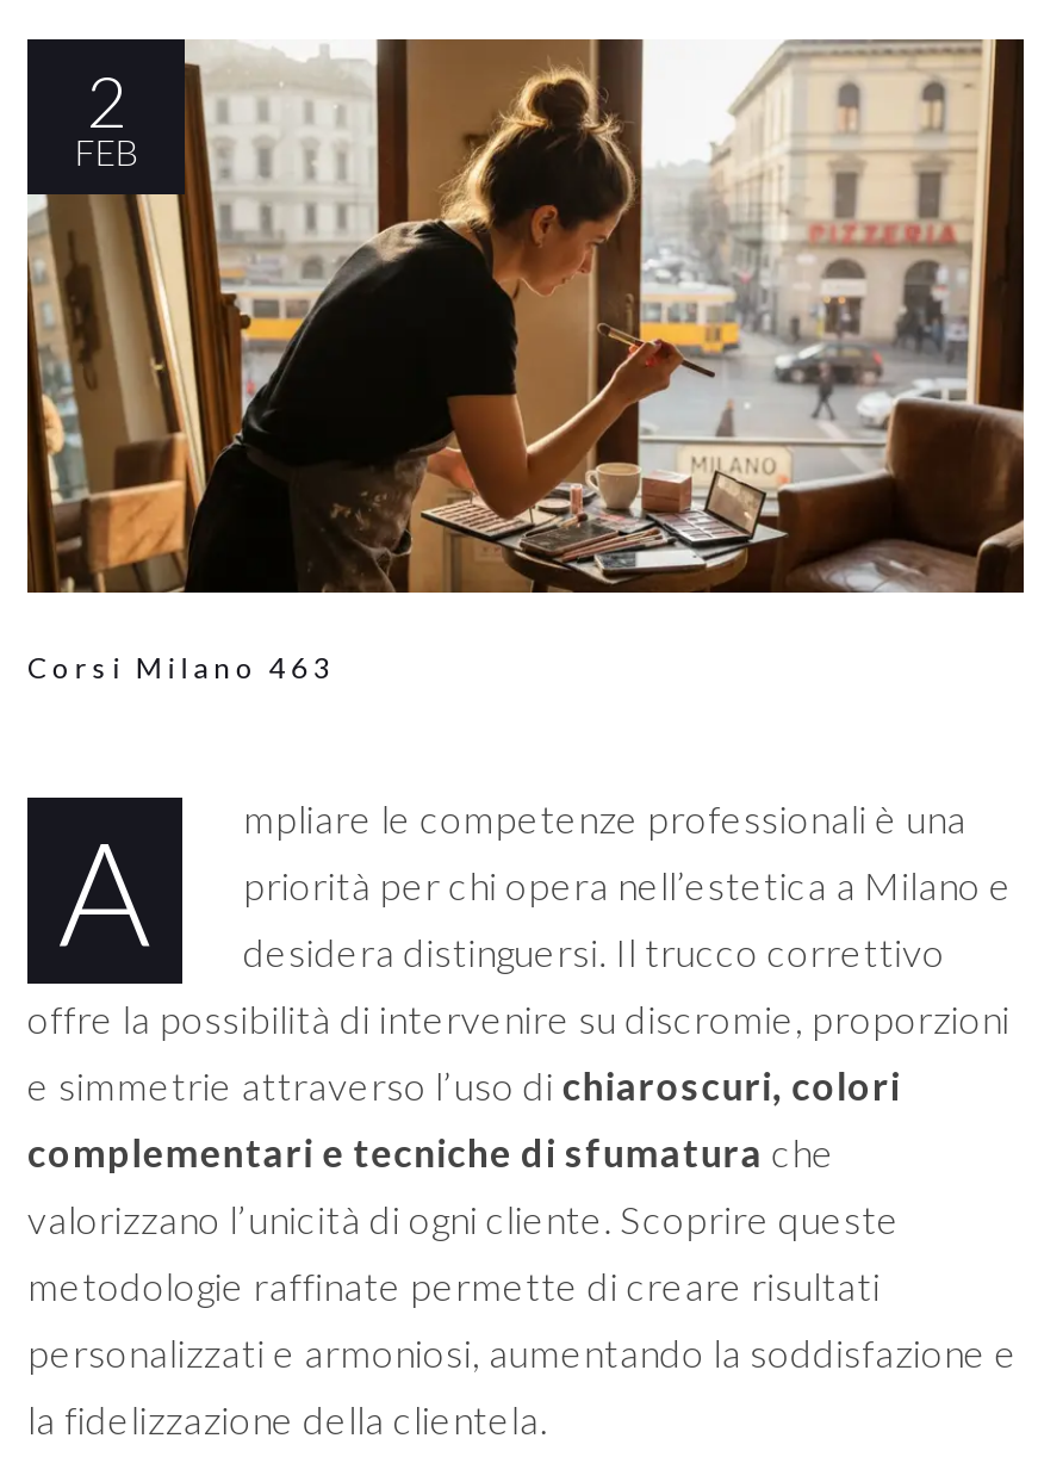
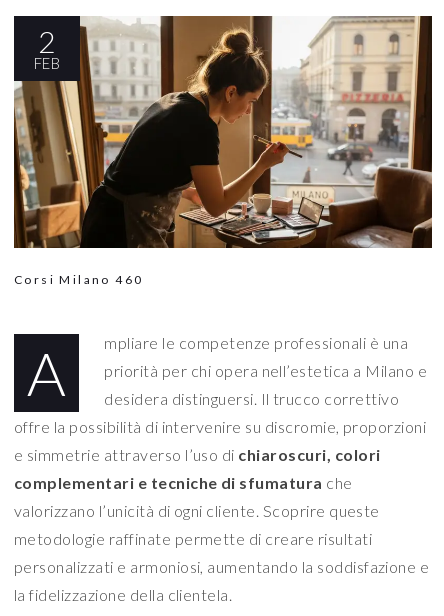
- Corsi Milano 463
+ Corsi Milano 460
